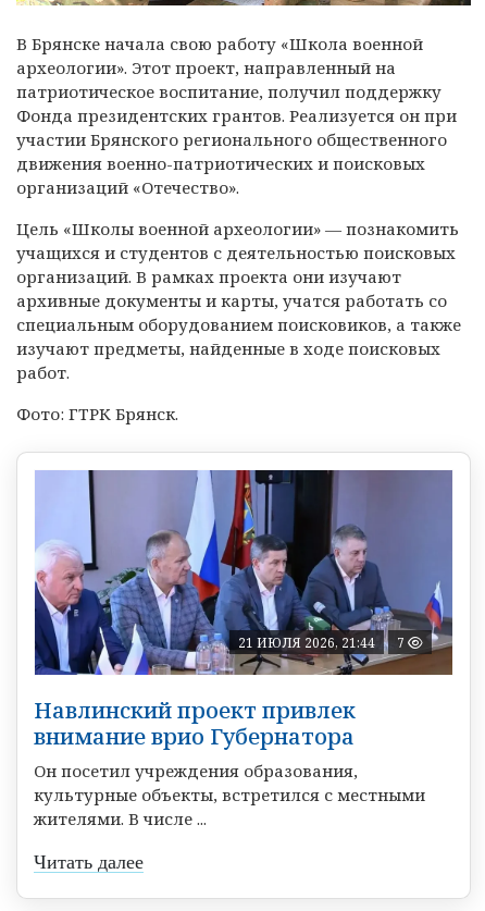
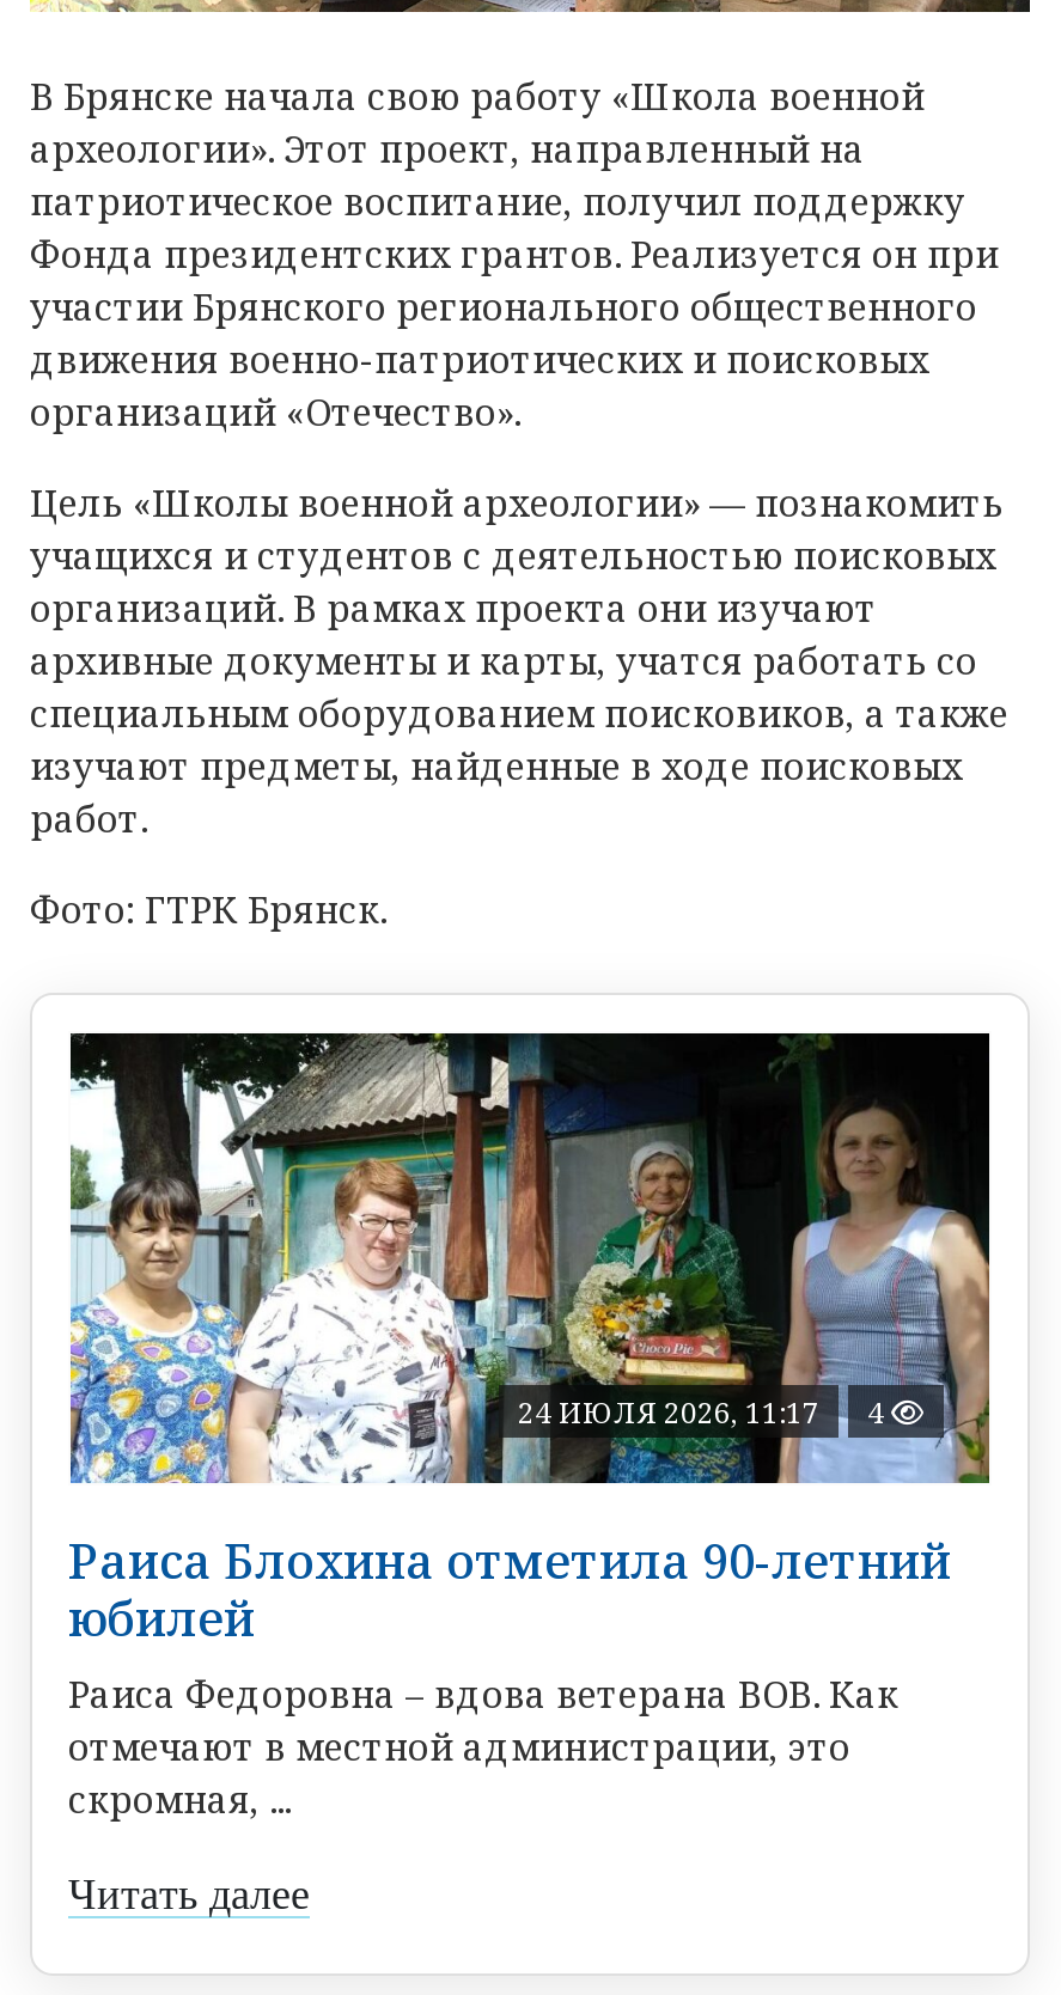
- [image]
- 21 ИЮЛЯ 2026, 21:44
- 7
+ [image]
+ 24 ИЮЛЯ 2026, 11:17
+ 4

- Навлинский проект привлек
- внимание врио Губернатора
- Он посетил учреждения образования,
- культурные объекты, встретился с местными
- жителями. В числе ...
+ Раиса Блохина отметила 90-летний
+ юбилей
+ Раиса Федоровна – вдова ветерана ВОВ. Как
+ отмечают в местной администрации, это
+ скромная, ...
